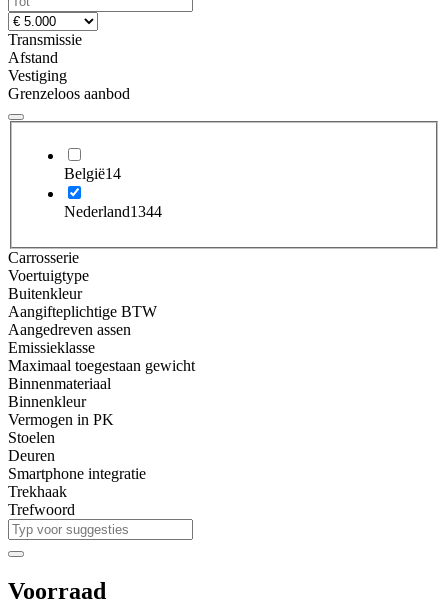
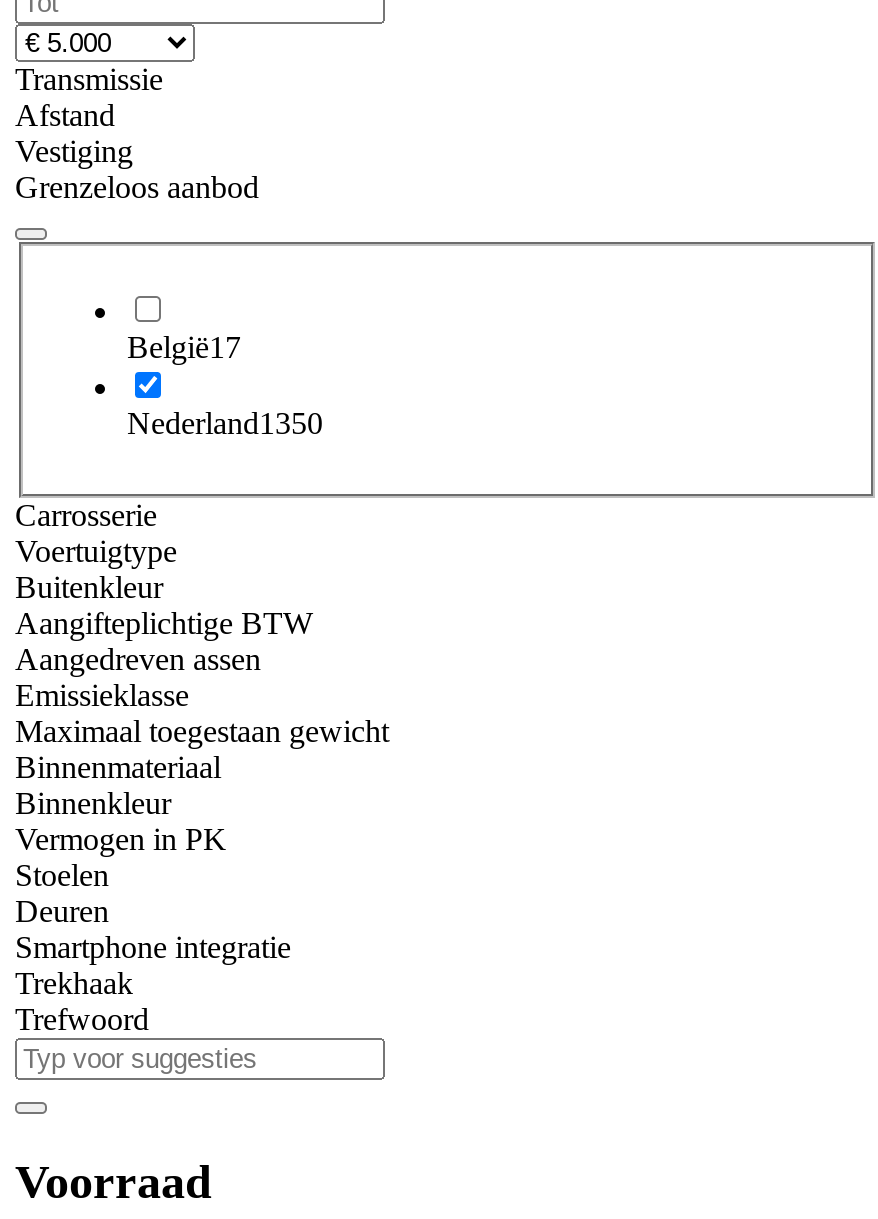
- België14
+ België17

- Nederland1344
+ Nederland1350
